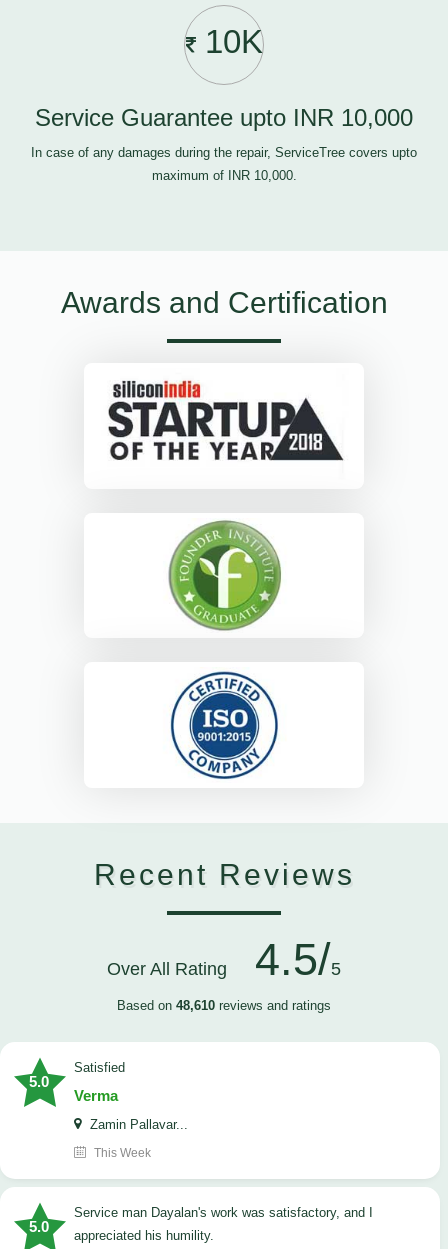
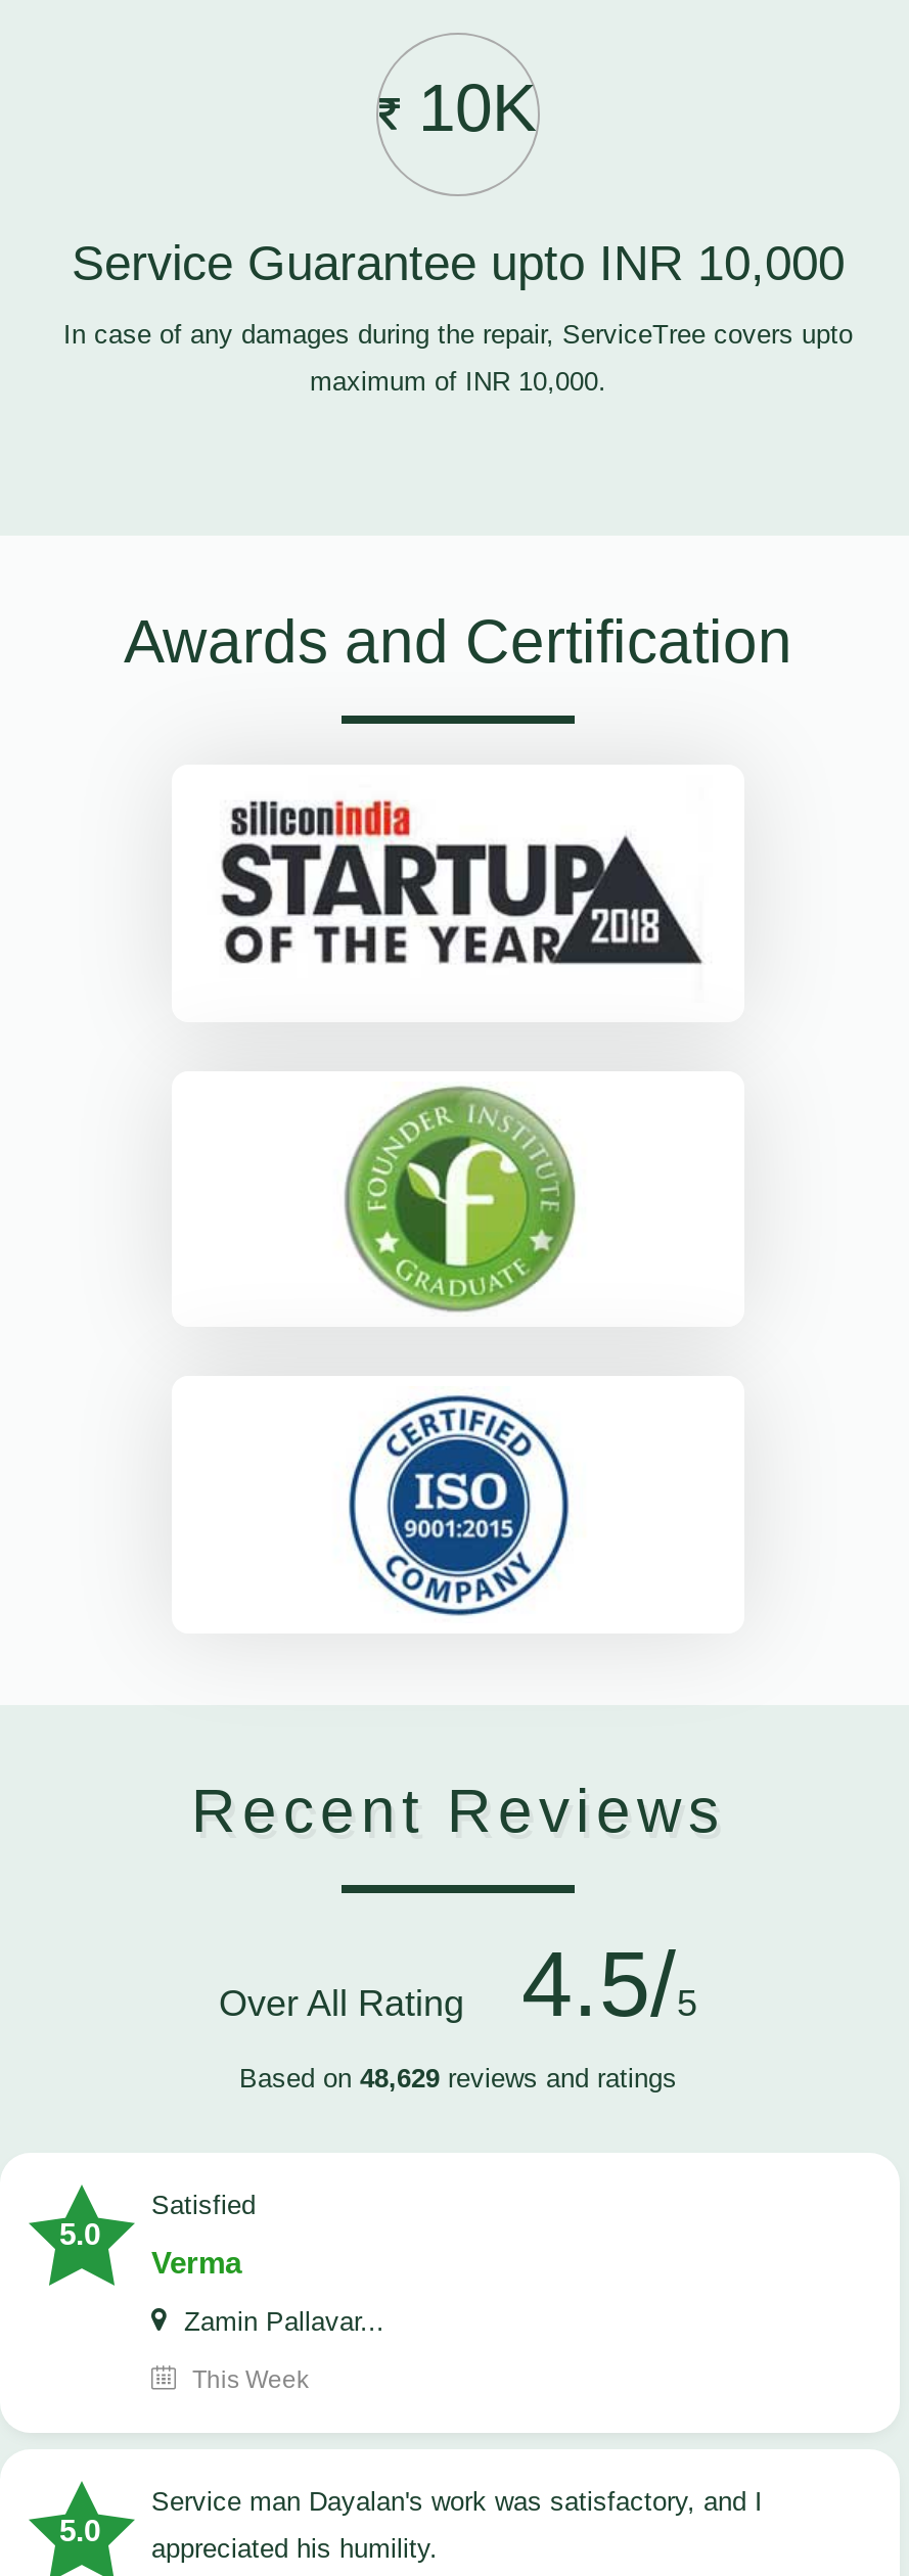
- Based on 48,610 reviews and ratings
+ Based on 48,629 reviews and ratings
